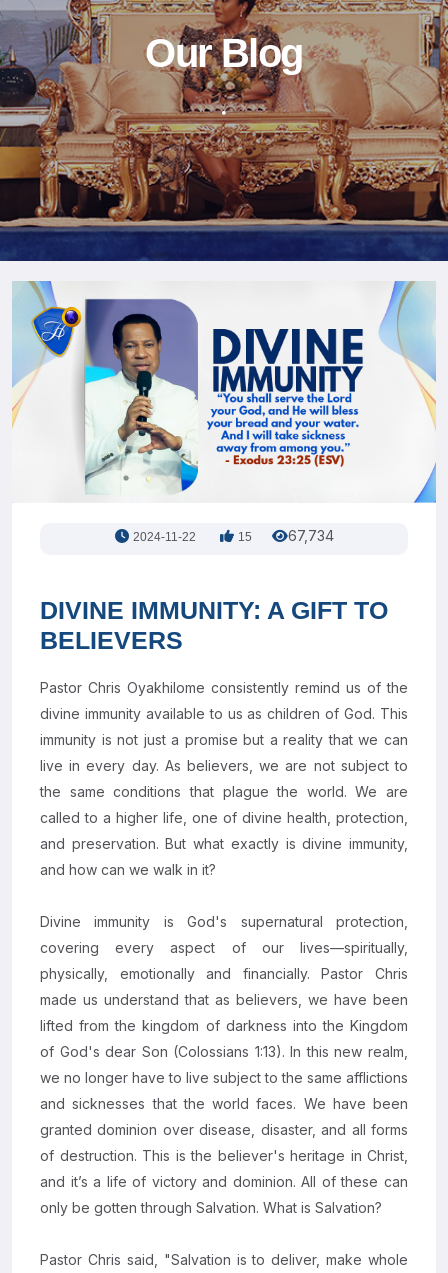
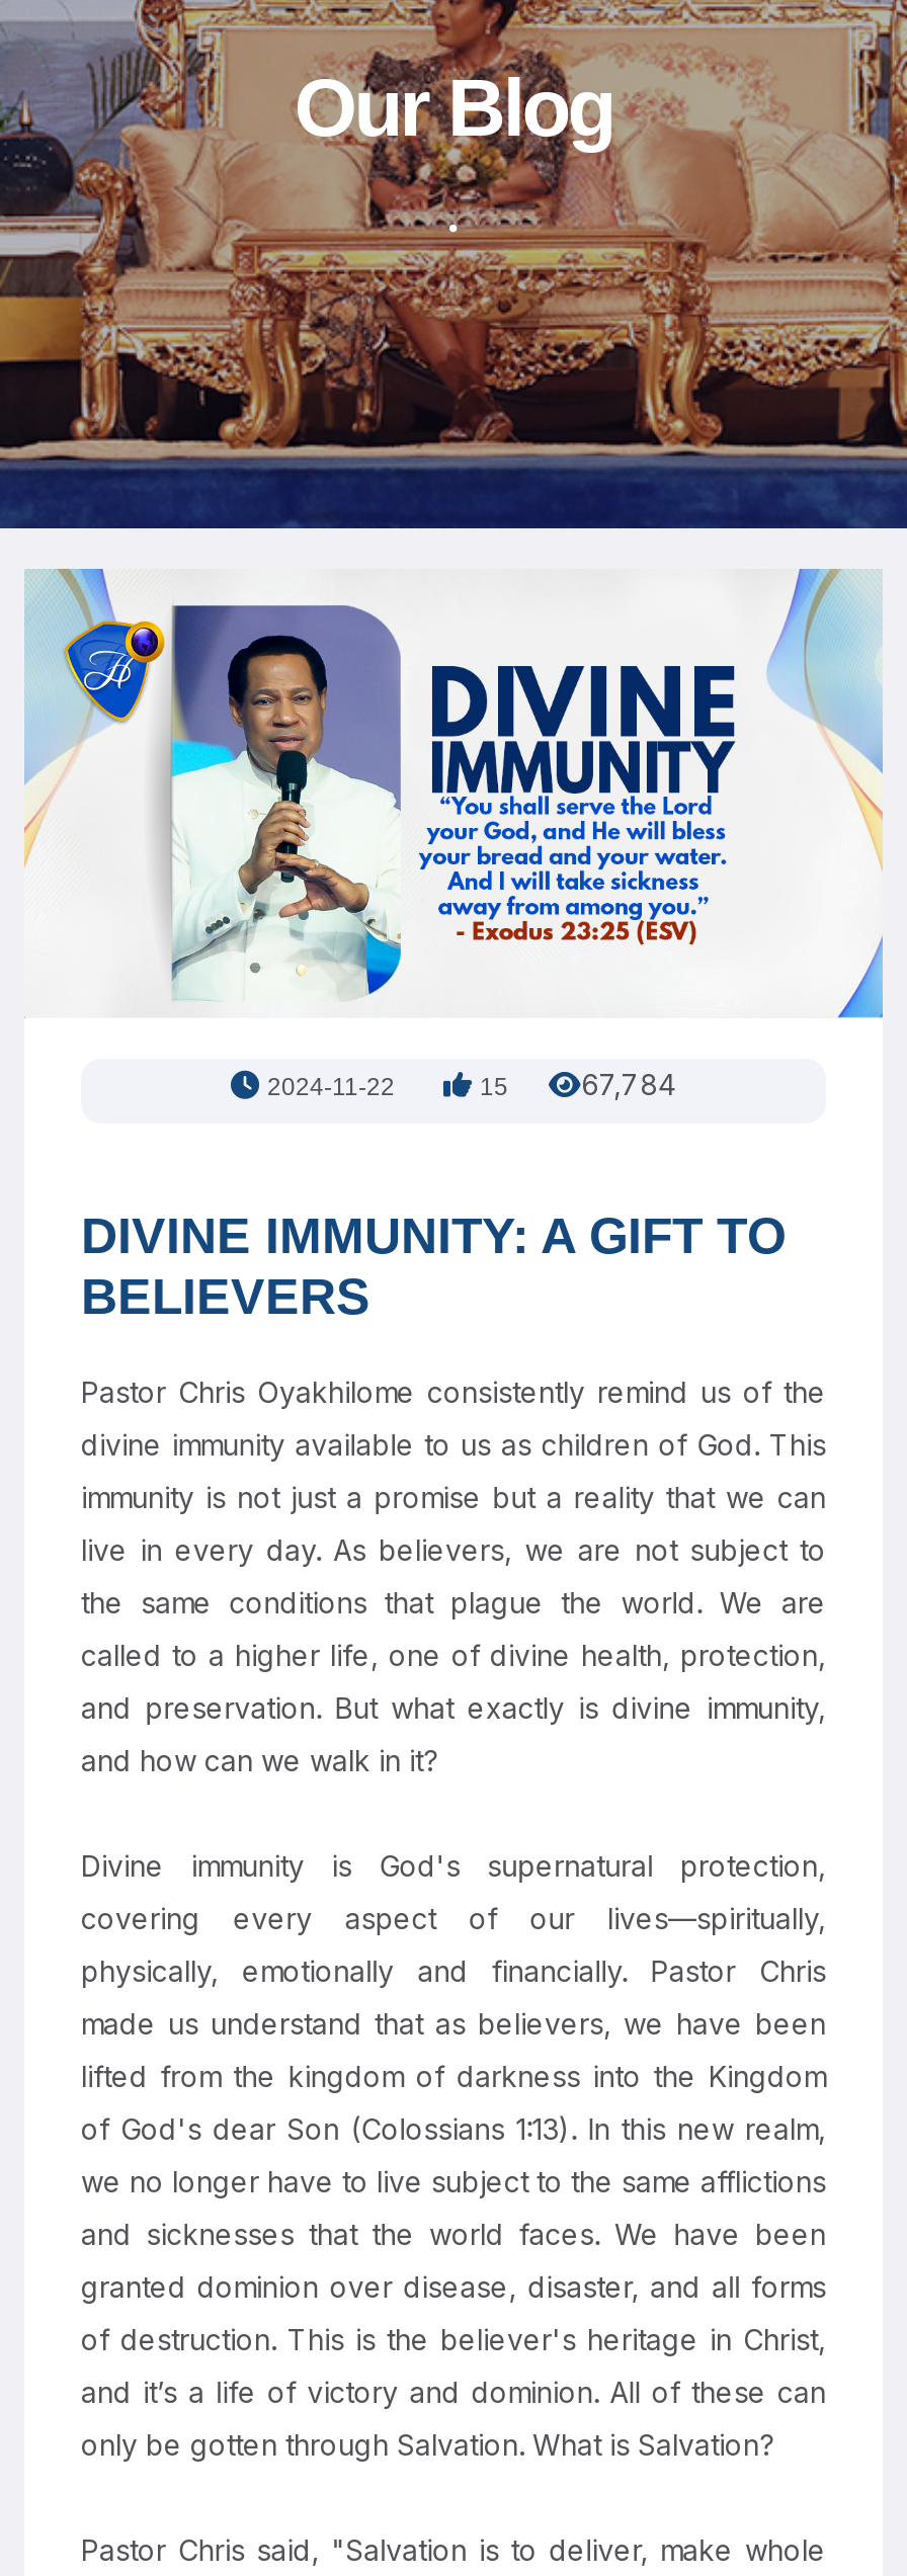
- 67,734
+ 67,784
